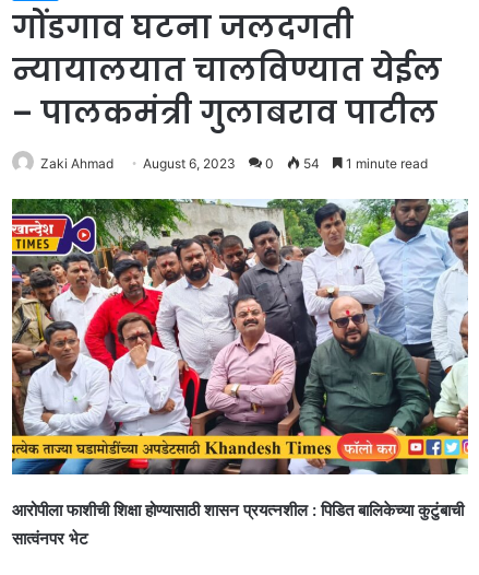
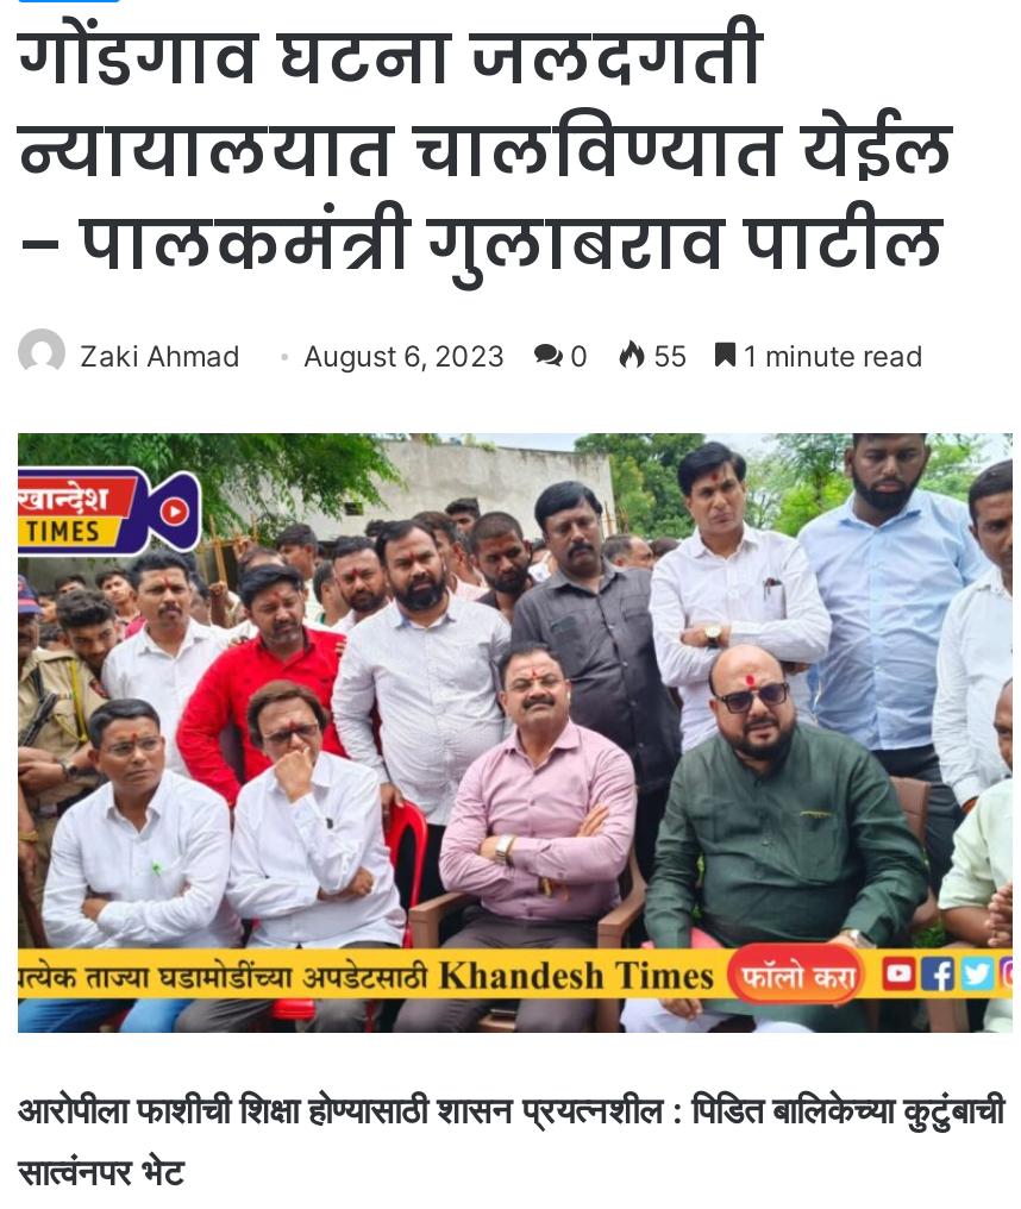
- Zaki Ahmad August 6, 2023 0 54 1 minute read
+ Zaki Ahmad August 6, 2023 0 55 1 minute read
